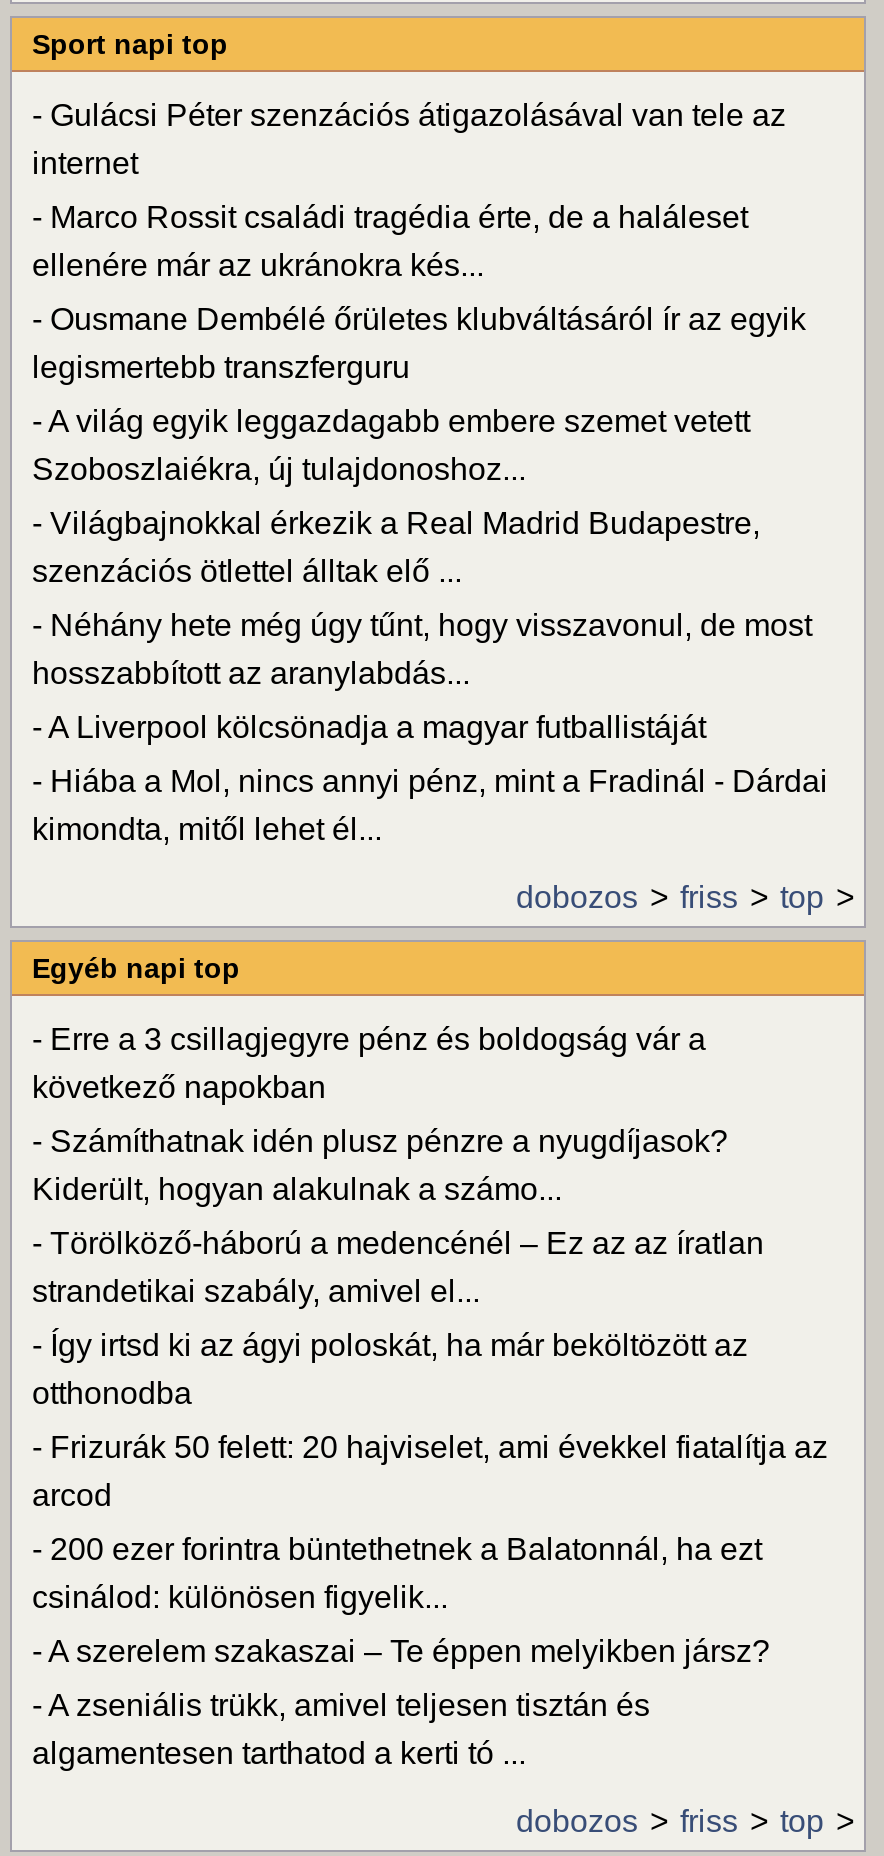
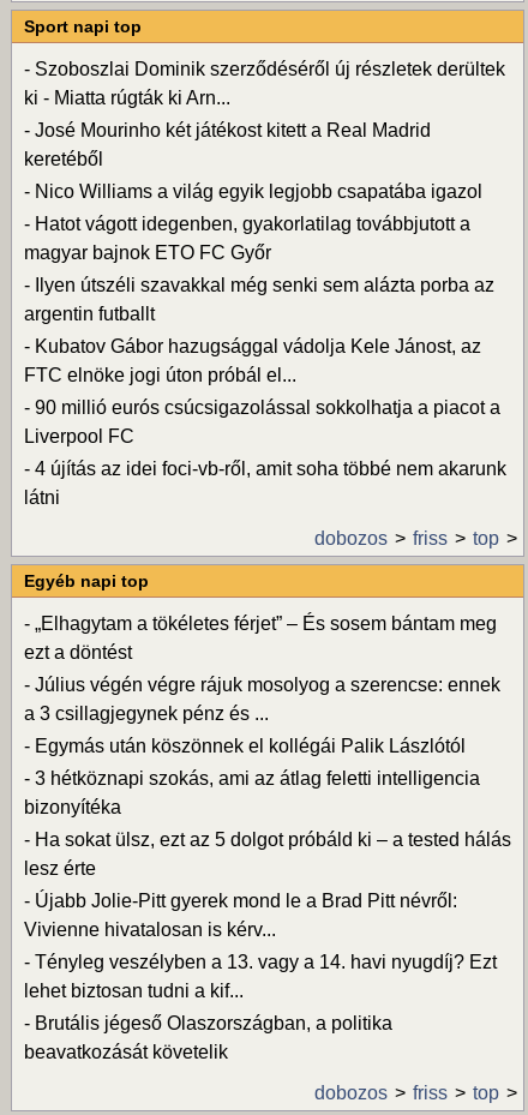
- - Gulácsi Péter szenzációs átigazolásával van tele az
- internet
+ - Szoboszlai Dominik szerződéséről új részletek derültek
+ ki - Miatta rúgták ki Arn...

- - Marco Rossit családi tragédia érte, de a haláleset
- ellenére már az ukránokra kés...
+ - José Mourinho két játékost kitett a Real Madrid
+ keretéből

- - Ousmane Dembélé őrületes klubváltásáról ír az egyik
- legismertebb transzferguru
+ - Nico Williams a világ egyik legjobb csapatába igazol

- - A világ egyik leggazdagabb embere szemet vetett
- Szoboszlaiékra, új tulajdonoshoz...
+ - Hatot vágott idegenben, gyakorlatilag továbbjutott a
+ magyar bajnok ETO FC Győr

- - Világbajnokkal érkezik a Real Madrid Budapestre,
- szenzációs ötlettel álltak elő ...
+ - Ilyen útszéli szavakkal még senki sem alázta porba az
+ argentin futballt

- - Néhány hete még úgy tűnt, hogy visszavonul, de most
- hosszabbított az aranylabdás...
+ - Kubatov Gábor hazugsággal vádolja Kele Jánost, az
+ FTC elnöke jogi úton próbál el...

- - A Liverpool kölcsönadja a magyar futballistáját
+ - 90 millió eurós csúcsigazolással sokkolhatja a piacot a
+ Liverpool FC

- - Hiába a Mol, nincs annyi pénz, mint a Fradinál - Dárdai
- kimondta, mitől lehet él...
+ - 4 újítás az idei foci-vb-ről, amit soha többé nem akarunk
+ látni

- - Erre a 3 csillagjegyre pénz és boldogság vár a
- következő napokban
+ - „Elhagytam a tökéletes férjet” – És sosem bántam meg
+ ezt a döntést

- - Számíthatnak idén plusz pénzre a nyugdíjasok?
- Kiderült, hogyan alakulnak a számo...
+ - Július végén végre rájuk mosolyog a szerencse: ennek
+ a 3 csillagjegynek pénz és ...

- - Törölköző-háború a medencénél – Ez az az íratlan
- strandetikai szabály, amivel el...
+ - Egymás után köszönnek el kollégái Palik Lászlótól

- - Így irtsd ki az ágyi poloskát, ha már beköltözött az
- otthonodba
+ - 3 hétköznapi szokás, ami az átlag feletti intelligencia
+ bizonyítéka

- - Frizurák 50 felett: 20 hajviselet, ami évekkel fiatalítja az
- arcod
+ - Ha sokat ülsz, ezt az 5 dolgot próbáld ki – a tested hálás
+ lesz érte

- - 200 ezer forintra büntethetnek a Balatonnál, ha ezt
- csinálod: különösen figyelik...
+ - Újabb Jolie-Pitt gyerek mond le a Brad Pitt névről:
+ Vivienne hivatalosan is kérv...

- - A szerelem szakaszai – Te éppen melyikben jársz?
+ - Tényleg veszélyben a 13. vagy a 14. havi nyugdíj? Ezt
+ lehet biztosan tudni a kif...

- - A zseniális trükk, amivel teljesen tisztán és
- algamentesen tarthatod a kerti tó ...
+ - Brutális jégeső Olaszországban, a politika
+ beavatkozását követelik
